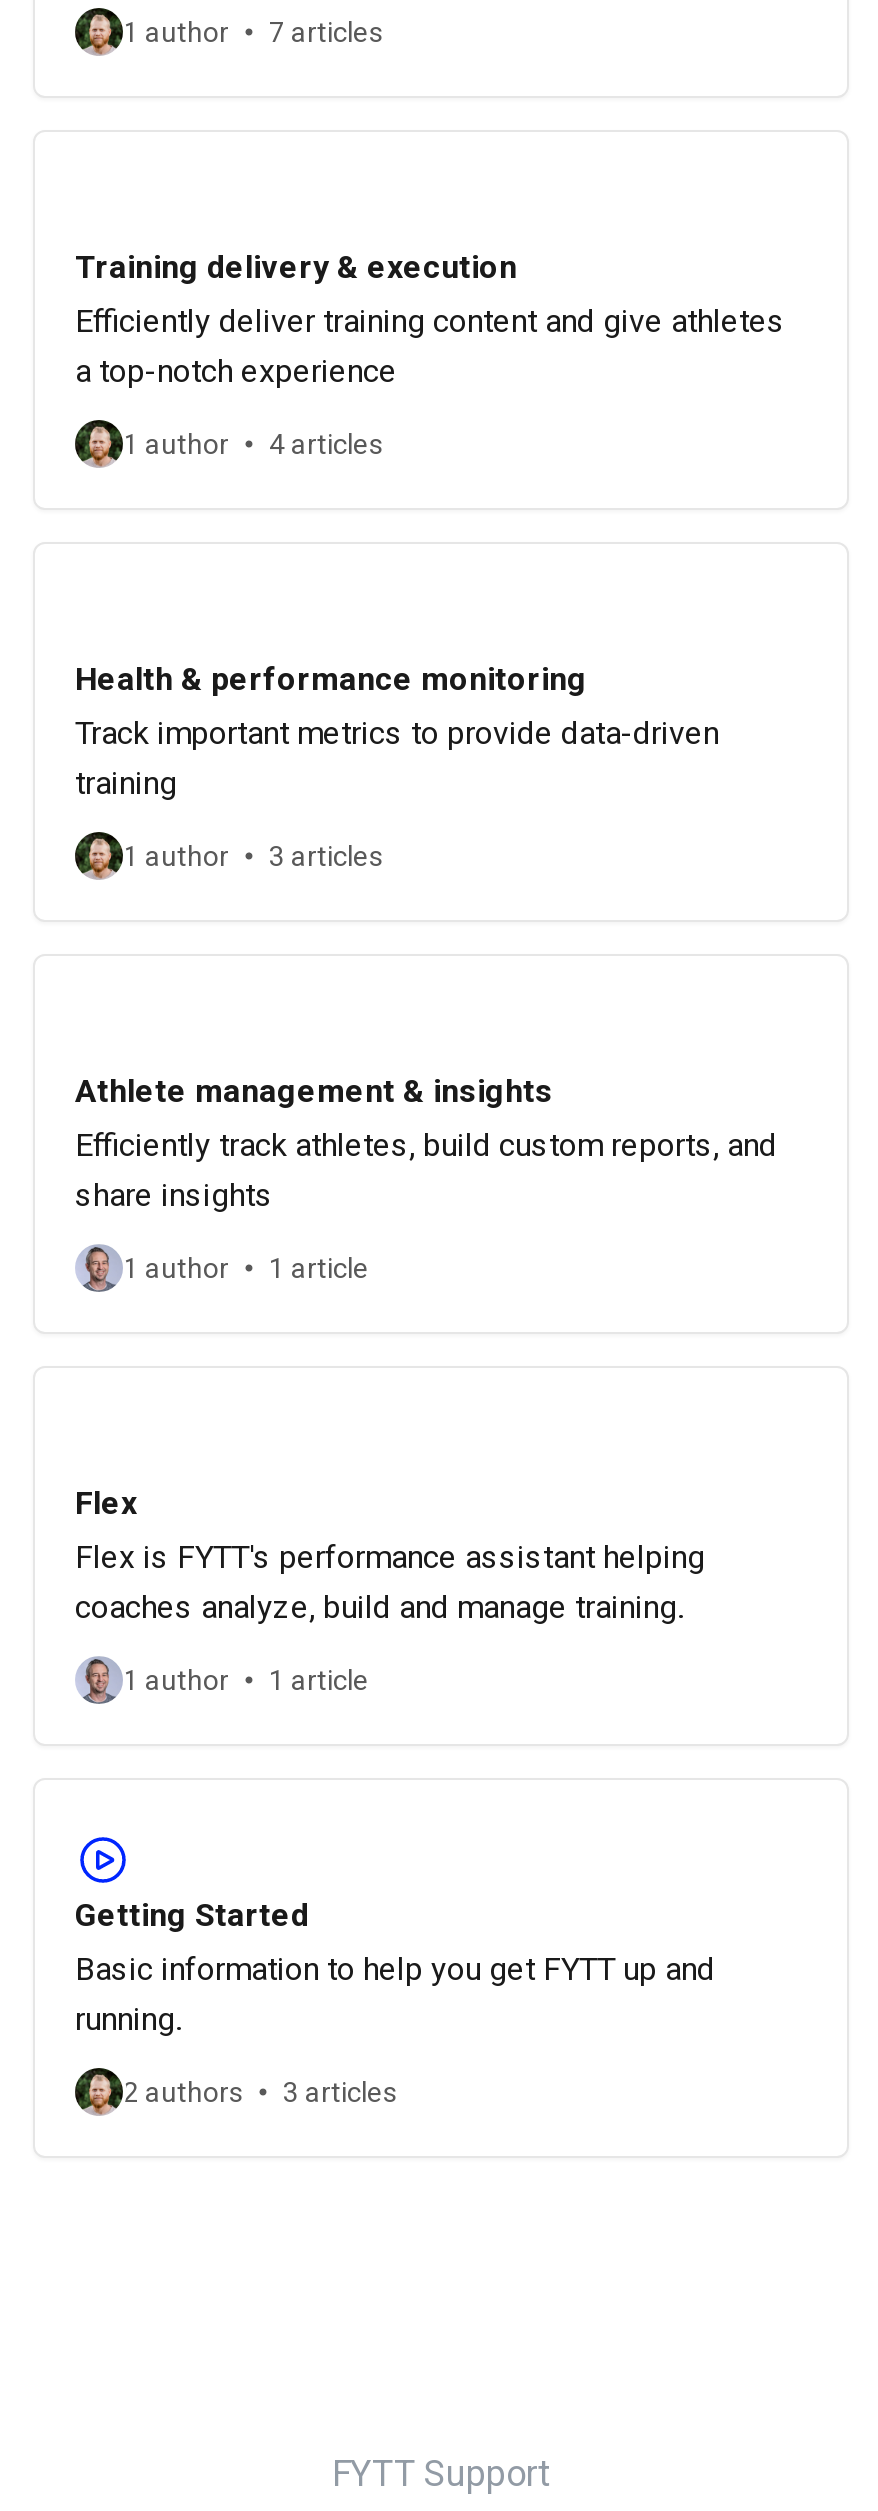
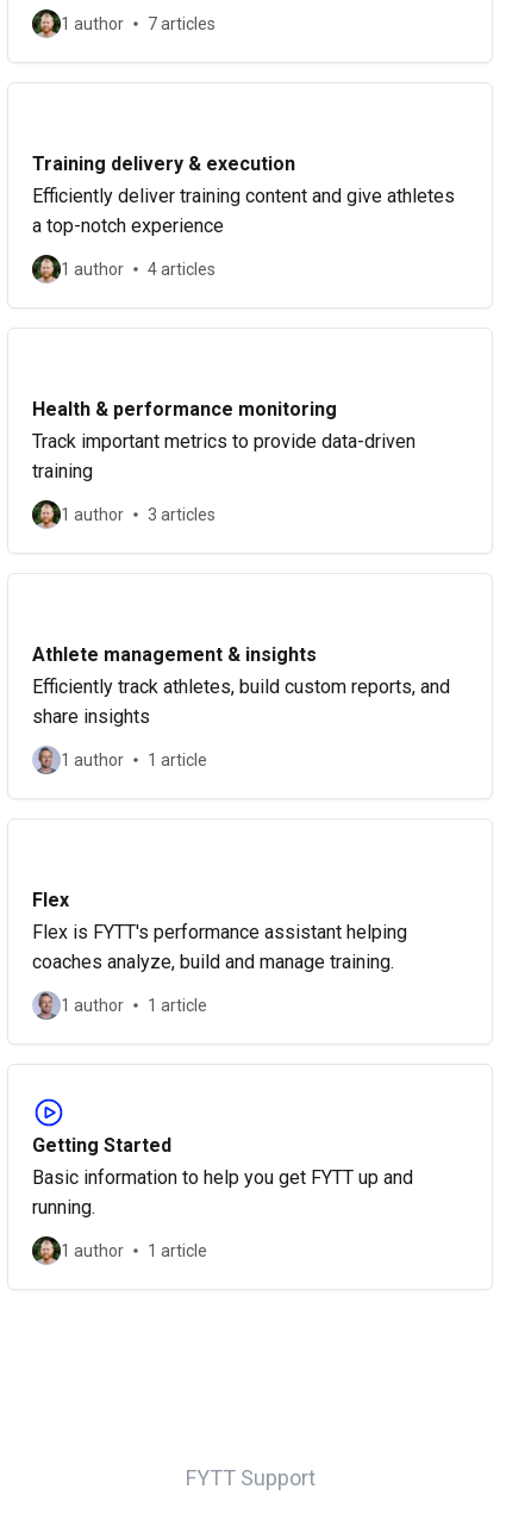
- 2 authors
- 3 articles
+ 1 author
+ 1 article
